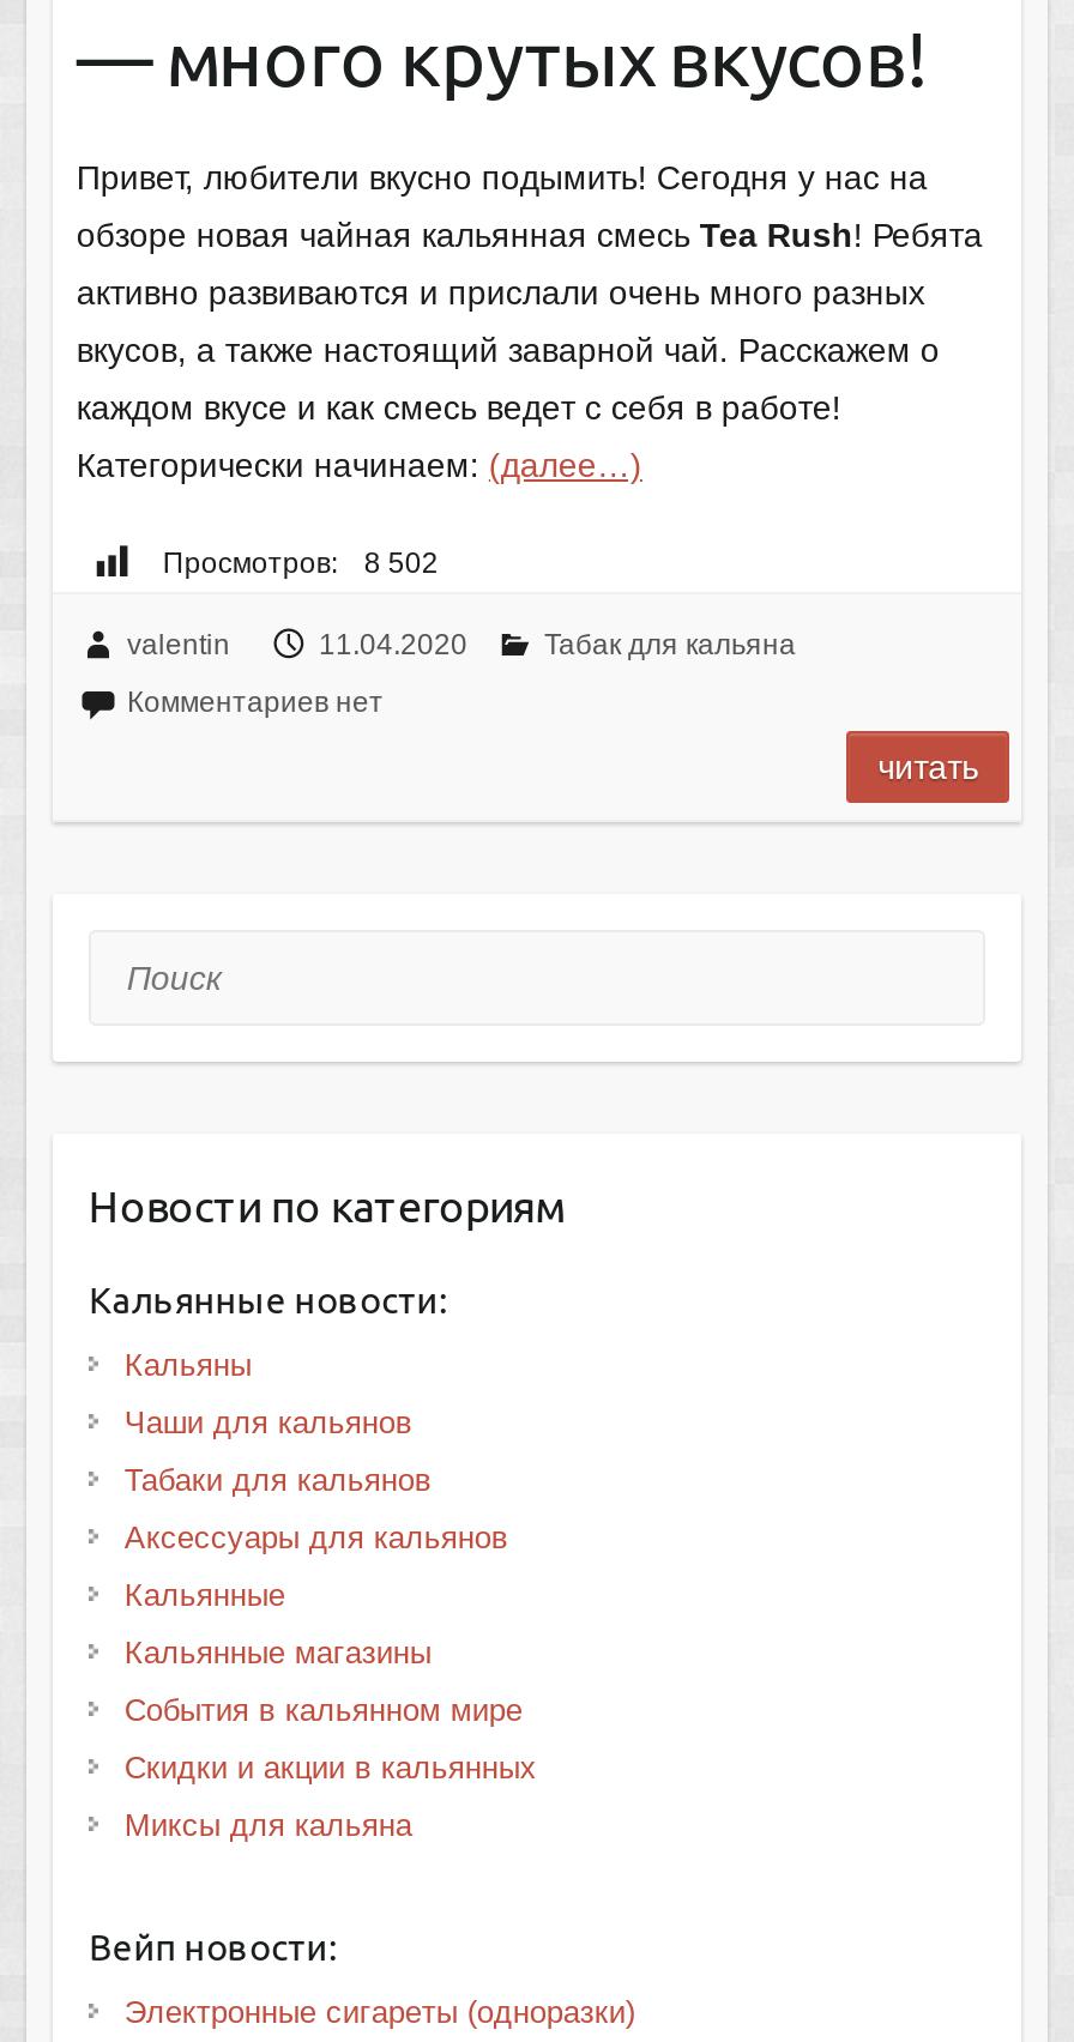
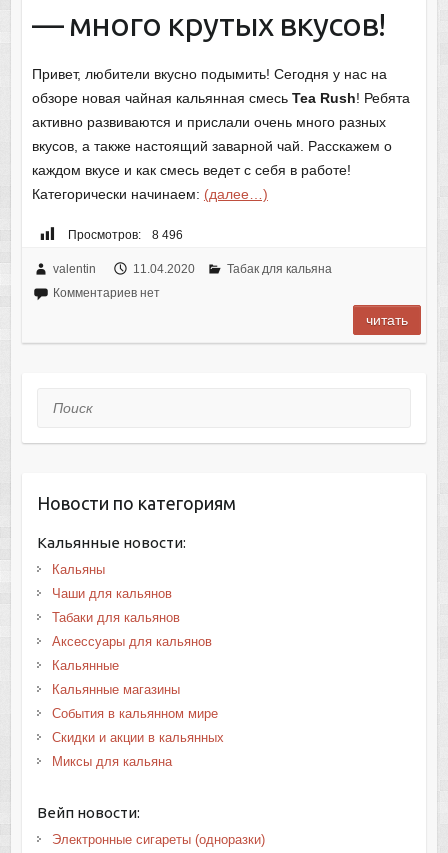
- Просмотров: 8 502
+ Просмотров: 8 496
